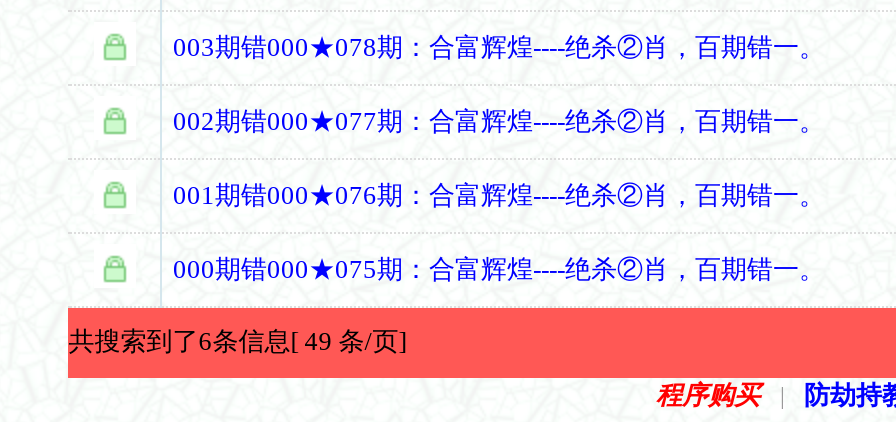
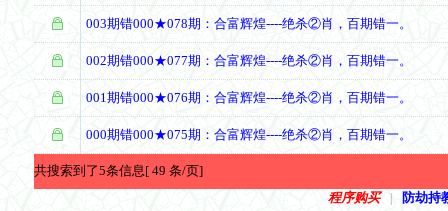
- 共搜索到了6条信息[ 49 条/页]
+ 共搜索到了5条信息[ 49 条/页]
